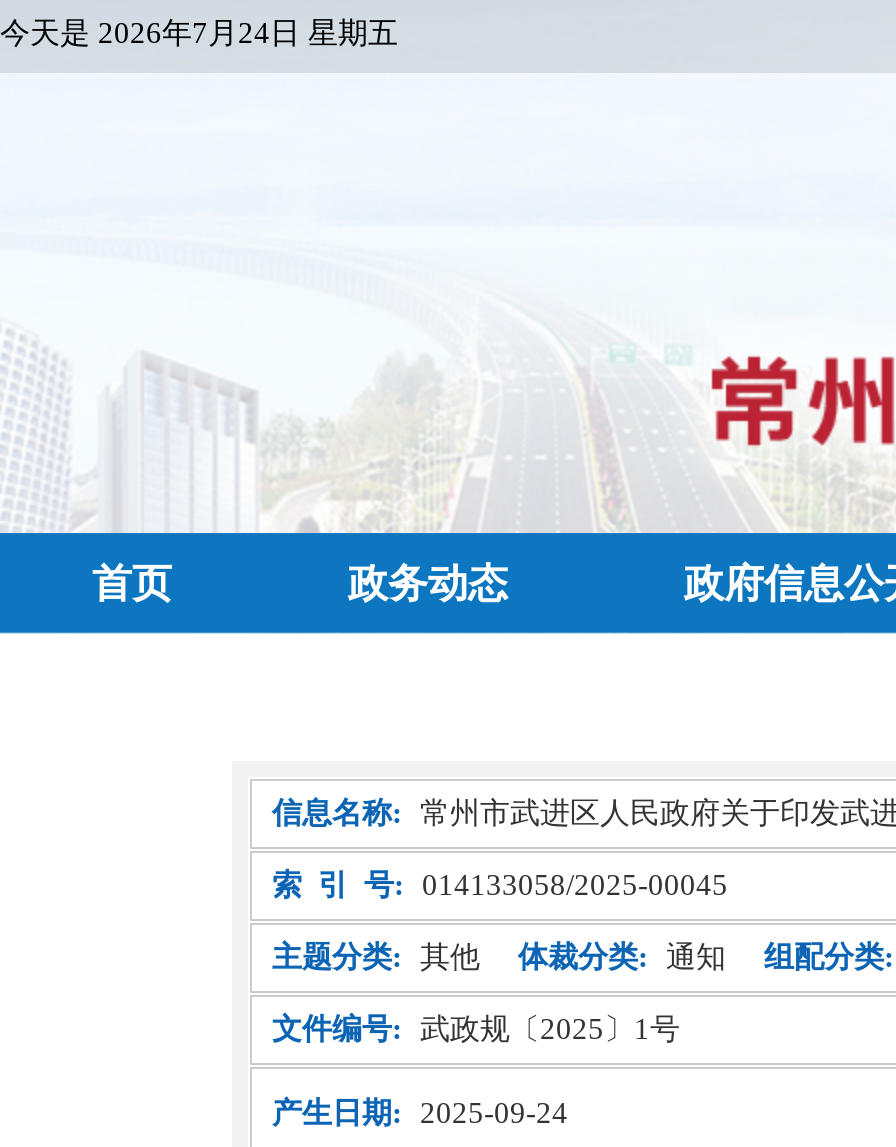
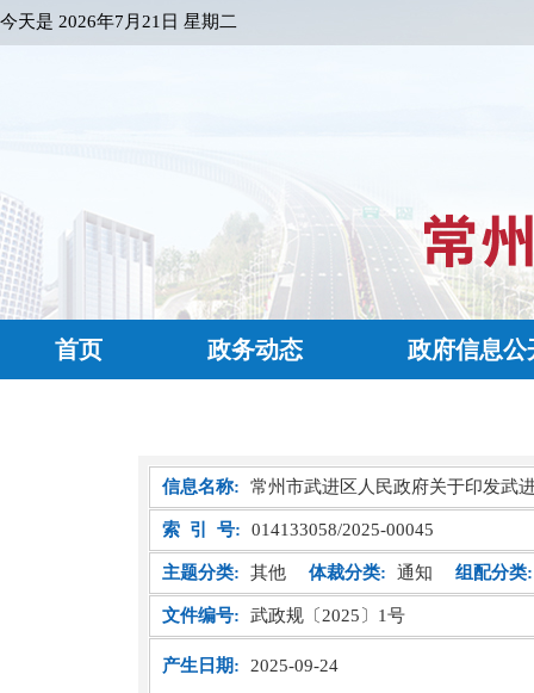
- 今天是2026年7月24日 星期五
+ 今天是2026年7月21日 星期二
